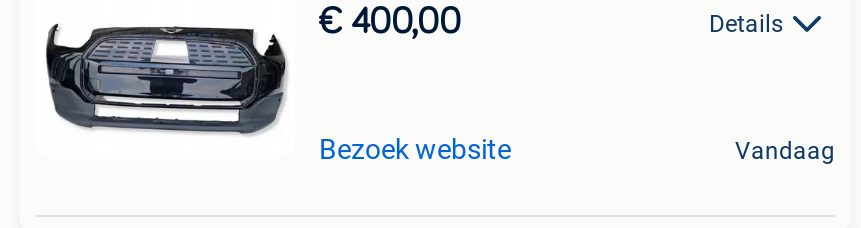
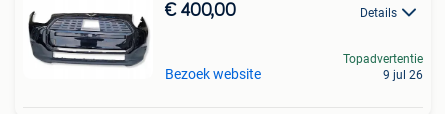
- Vandaag
+ Topadvertentie
+ 9 jul 26
